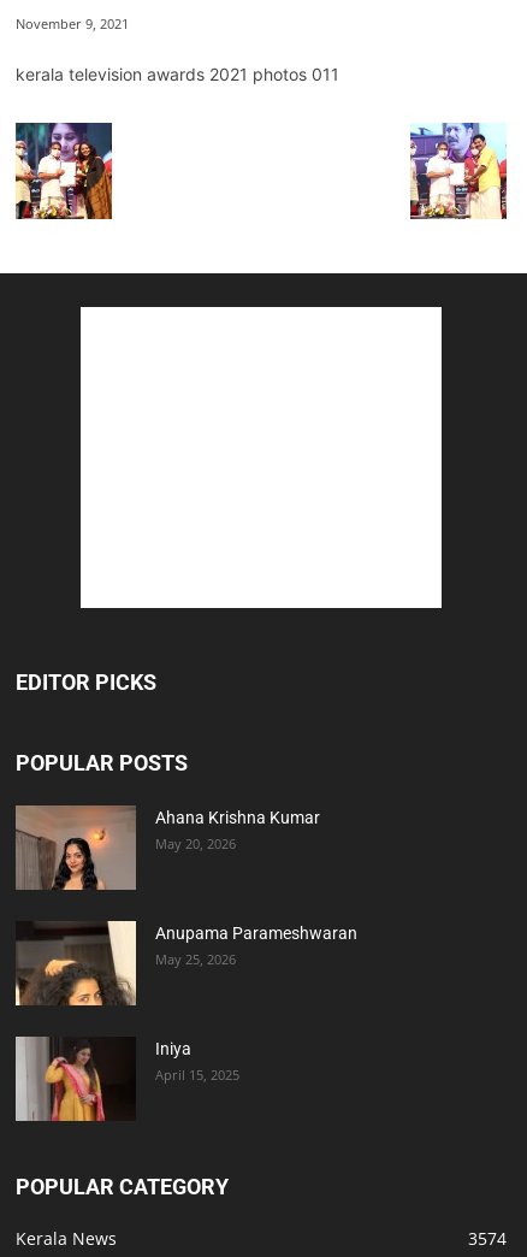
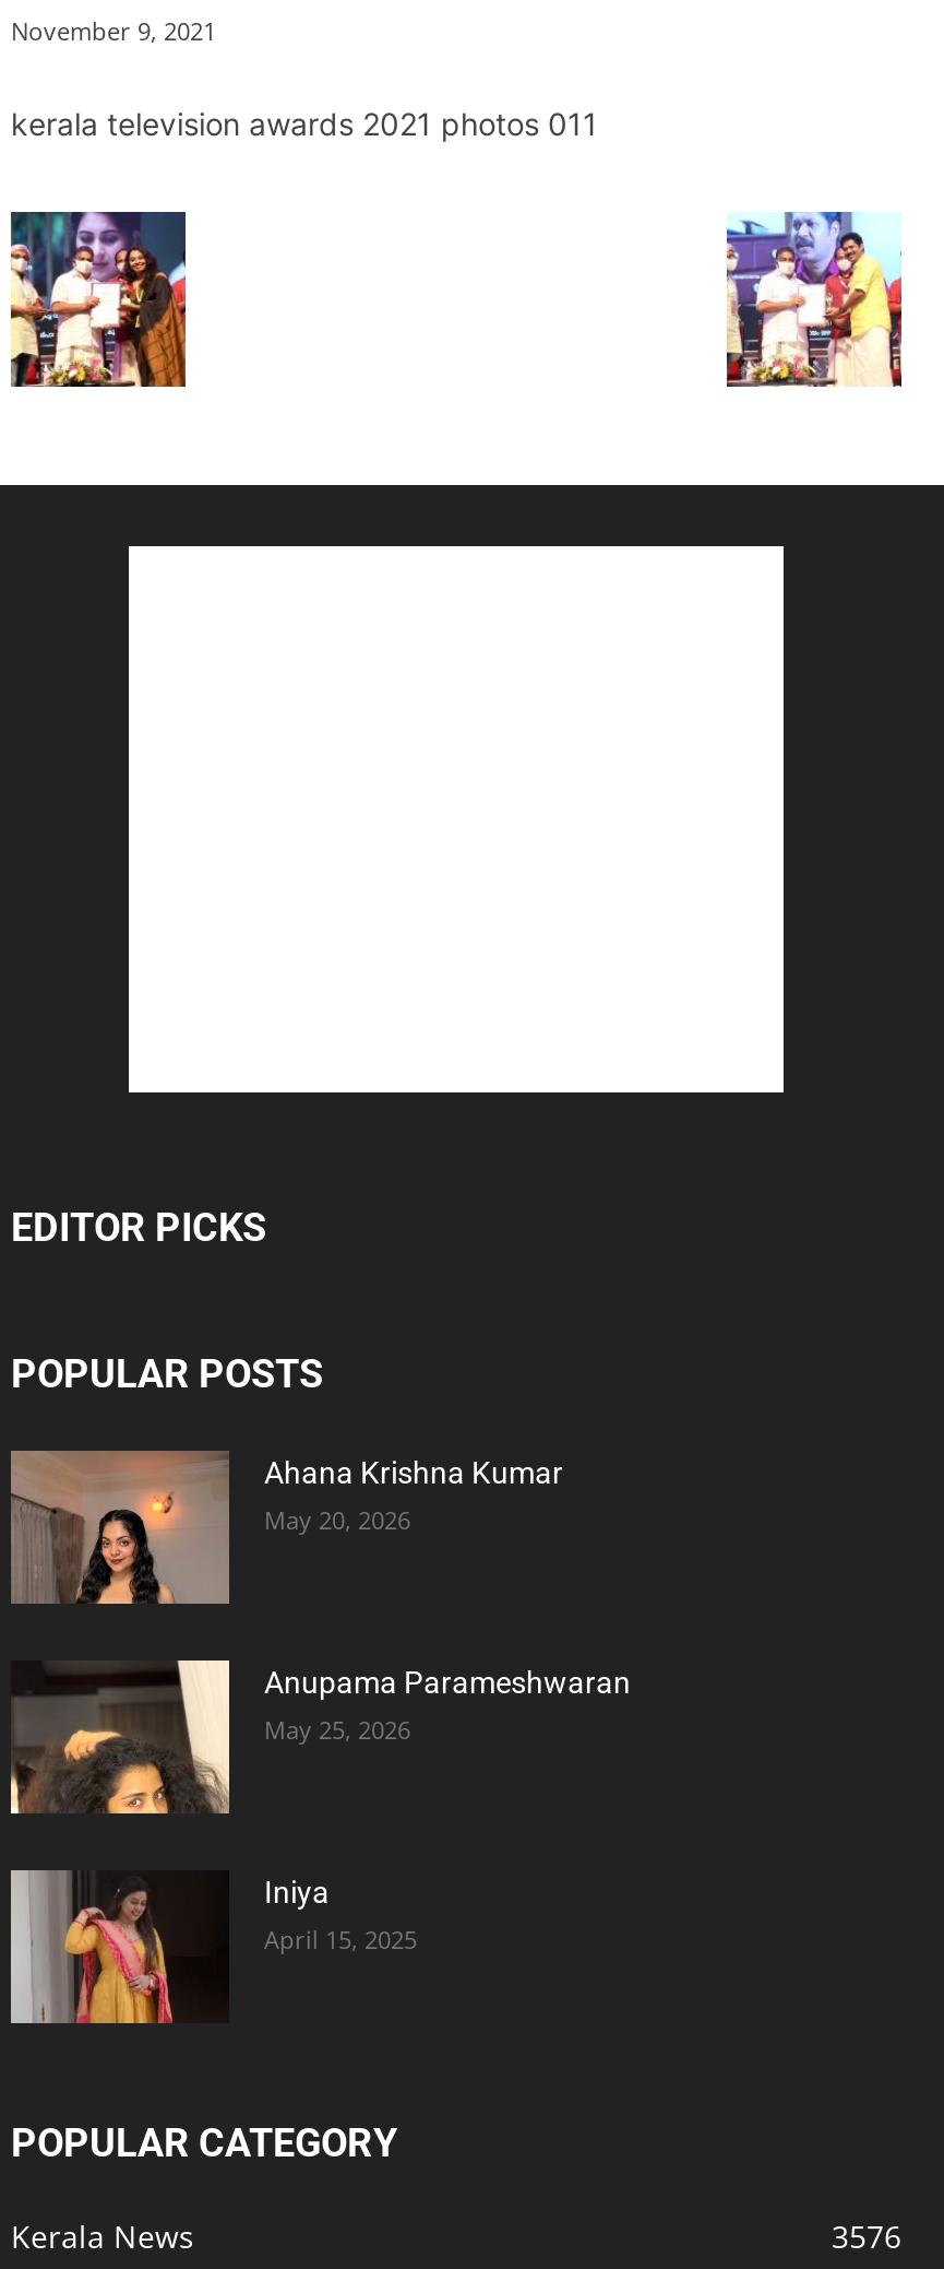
- 3574
+ 3576
